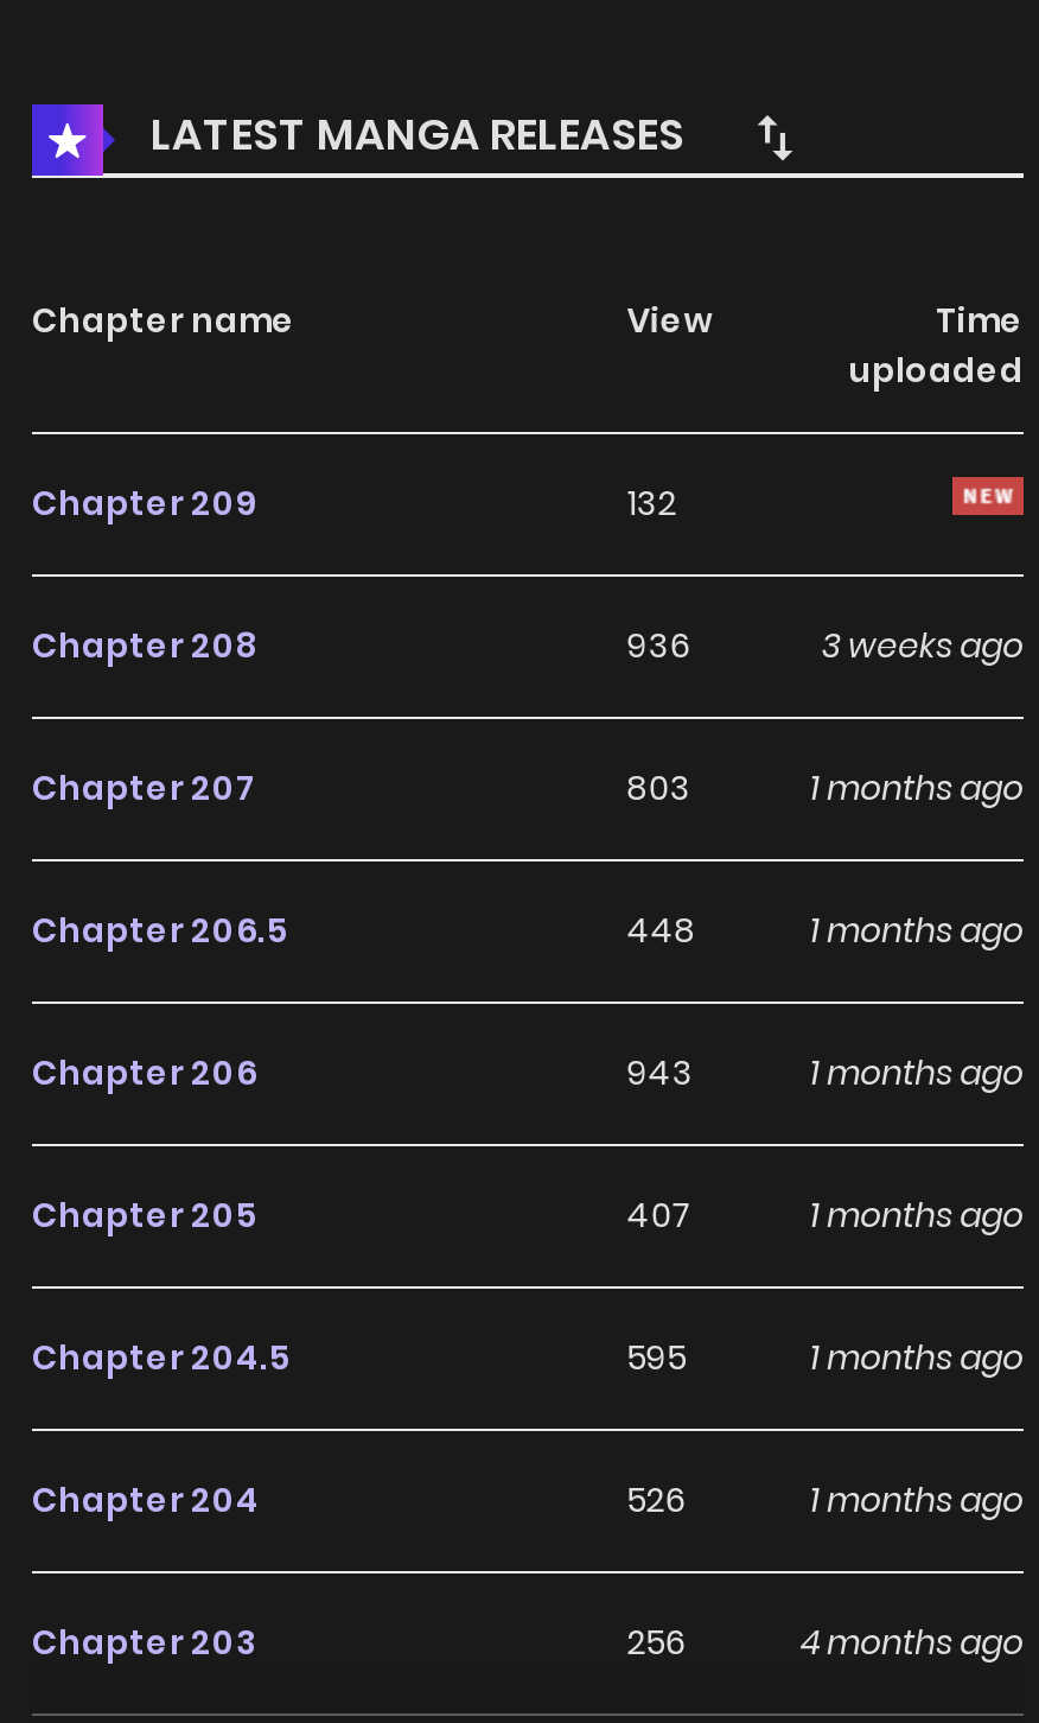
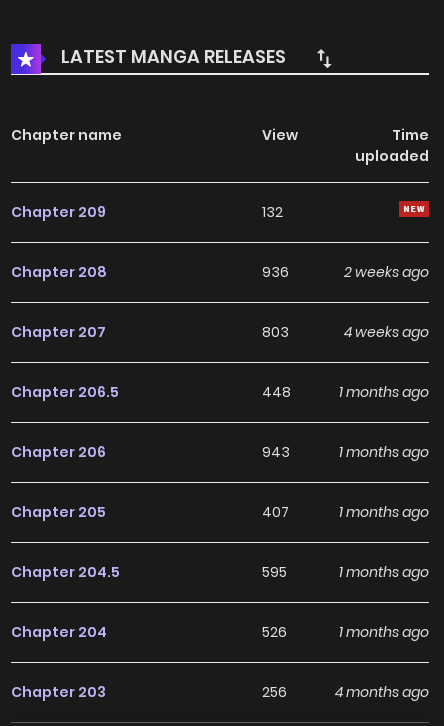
- 3 weeks ago
+ 2 weeks ago

- 1 months ago
+ 4 weeks ago
